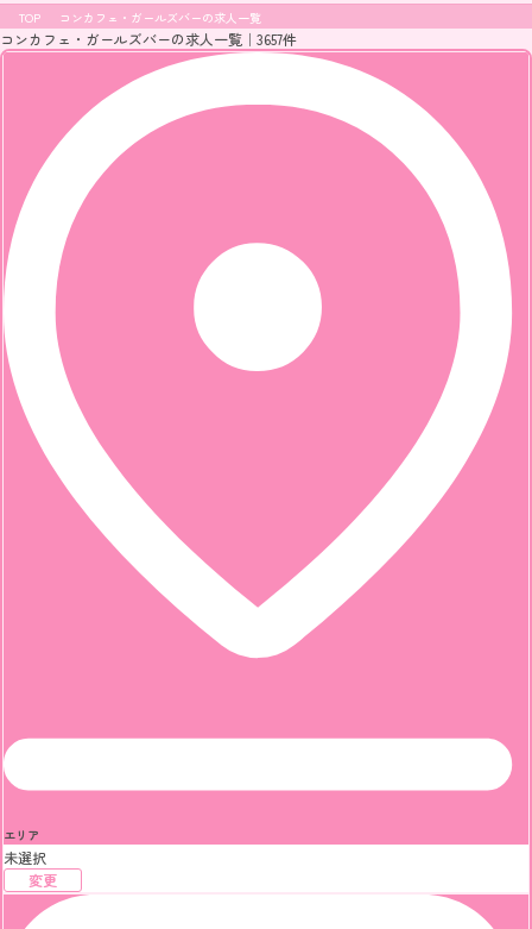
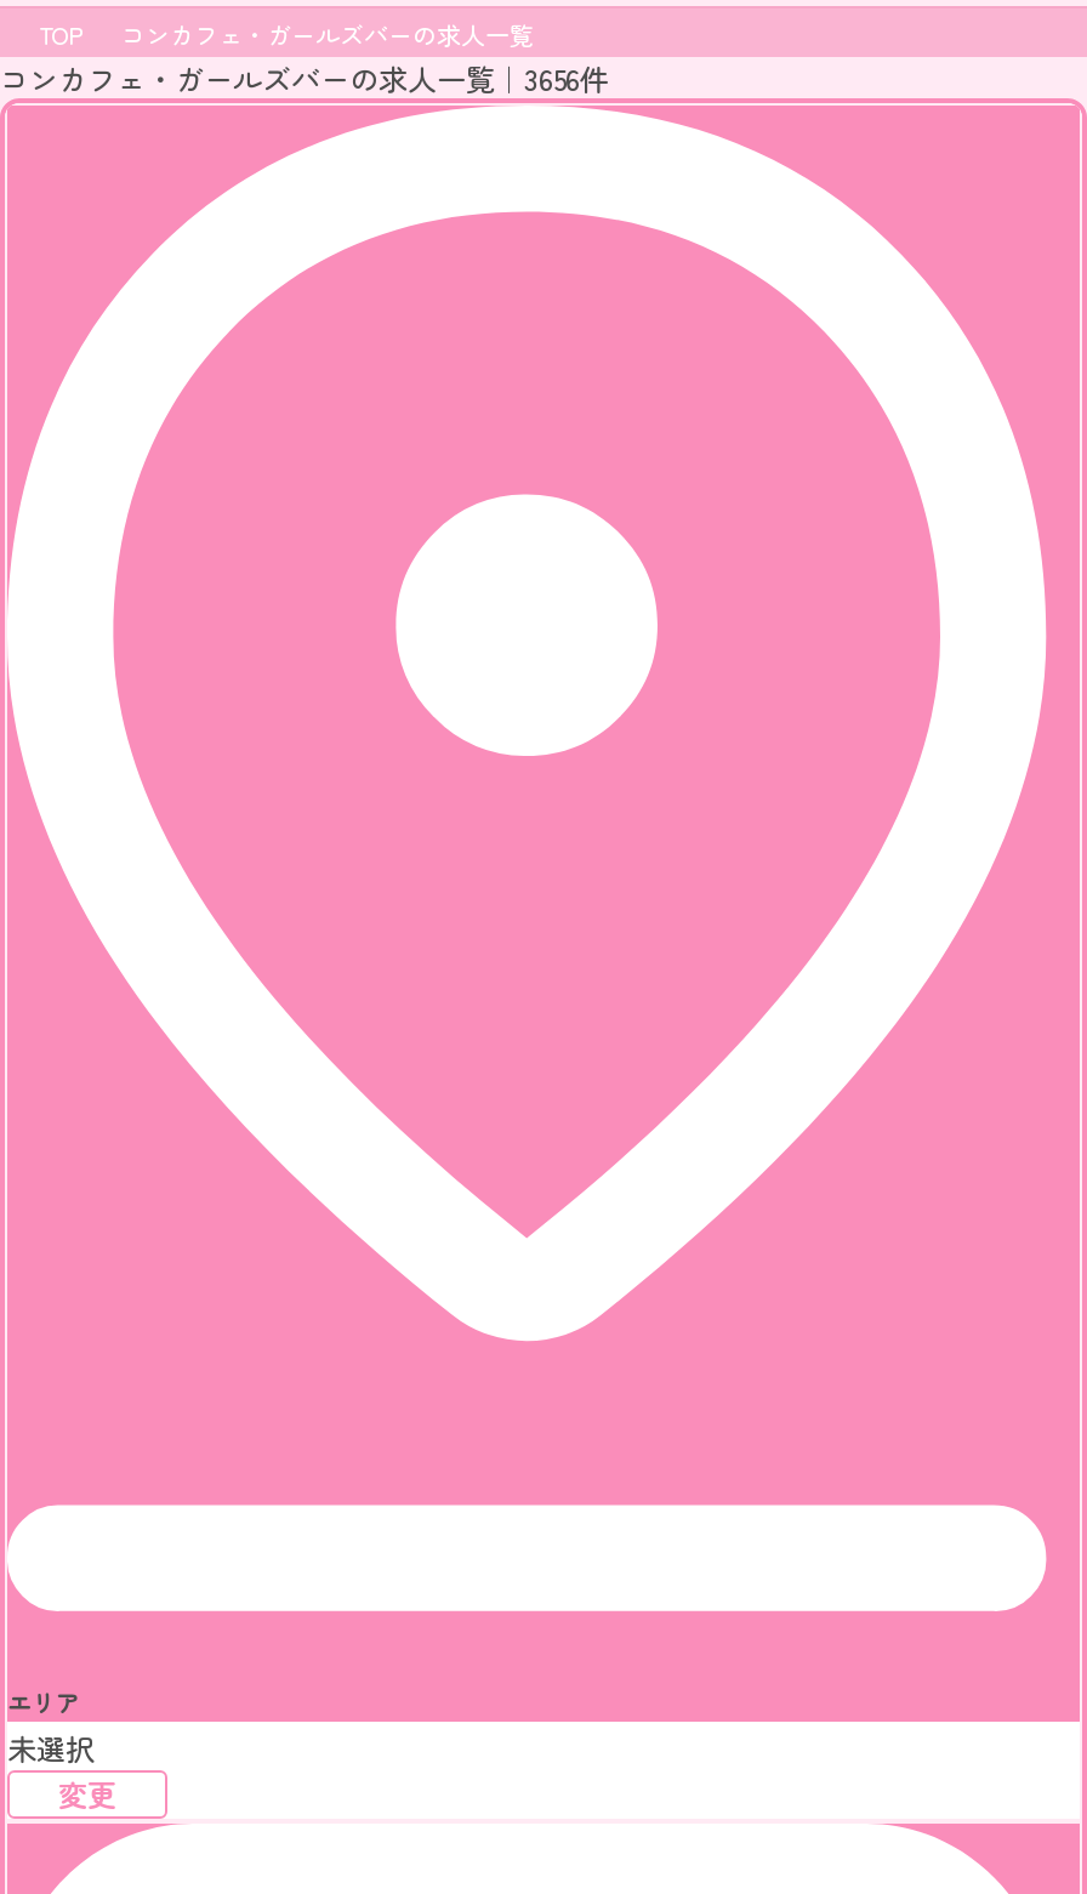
- コンカフェ・ガールズバーの求人一覧｜3657件
+ コンカフェ・ガールズバーの求人一覧｜3656件
